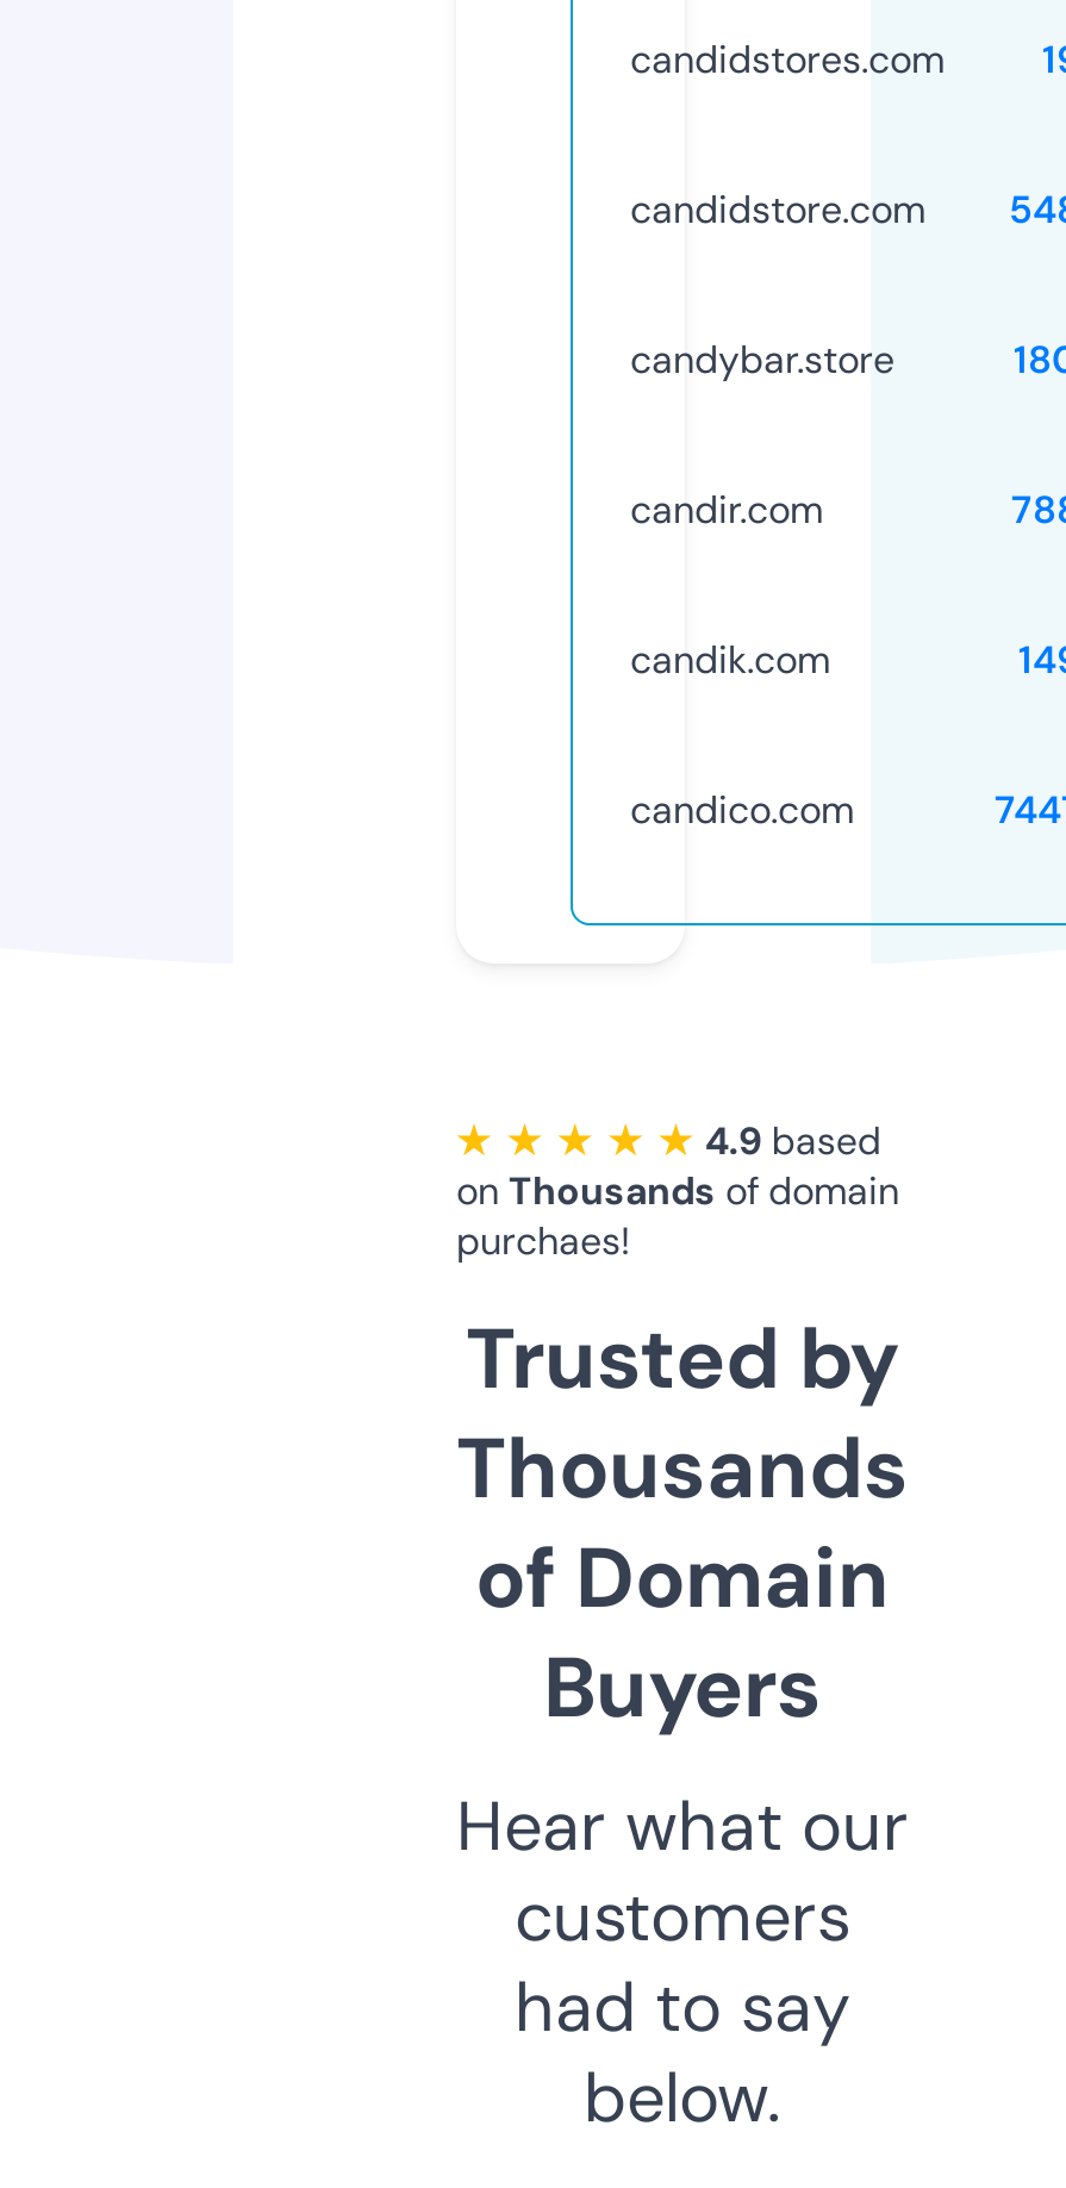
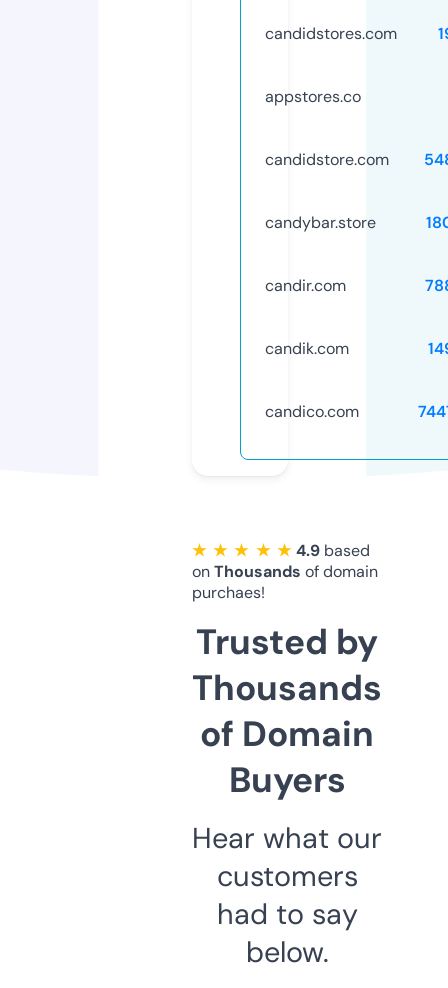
+ appstores.co
